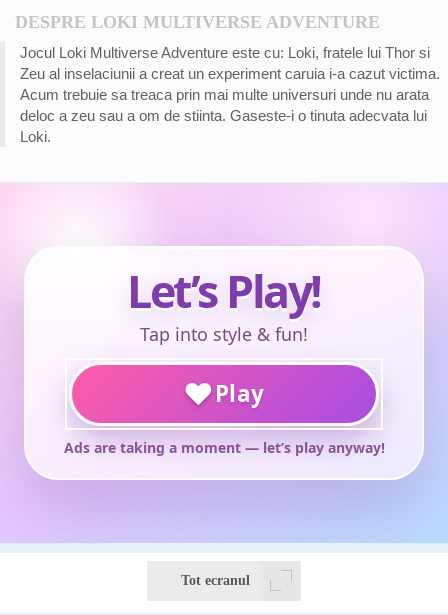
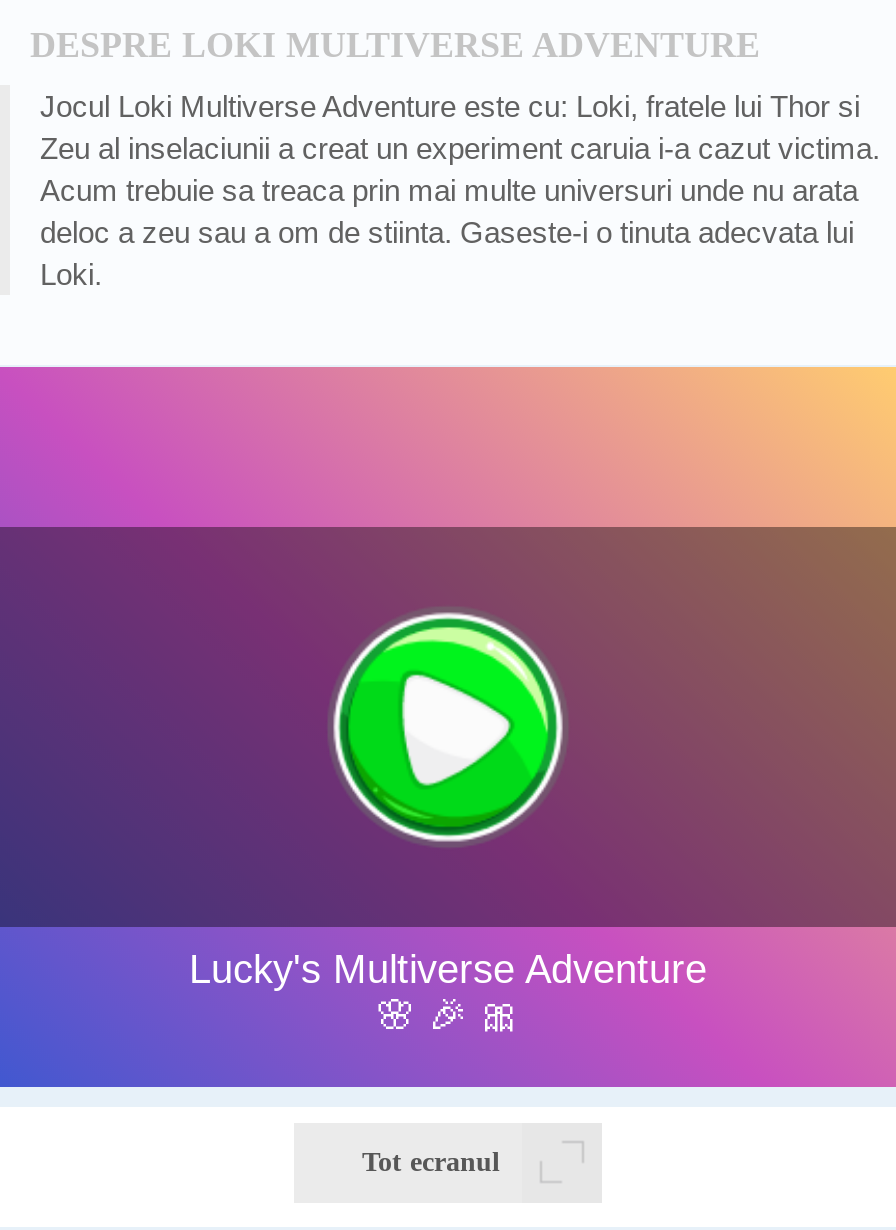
- [image]
+ [image]
